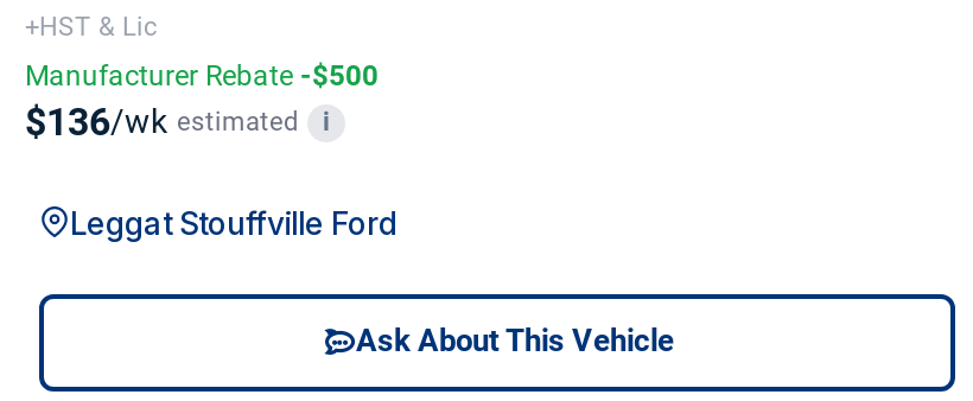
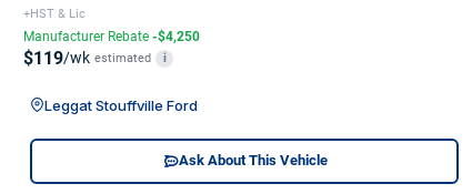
- Manufacturer Rebate -$500
+ Manufacturer Rebate -$4,250

- $136/wk estimated i
+ $119/wk estimated i
